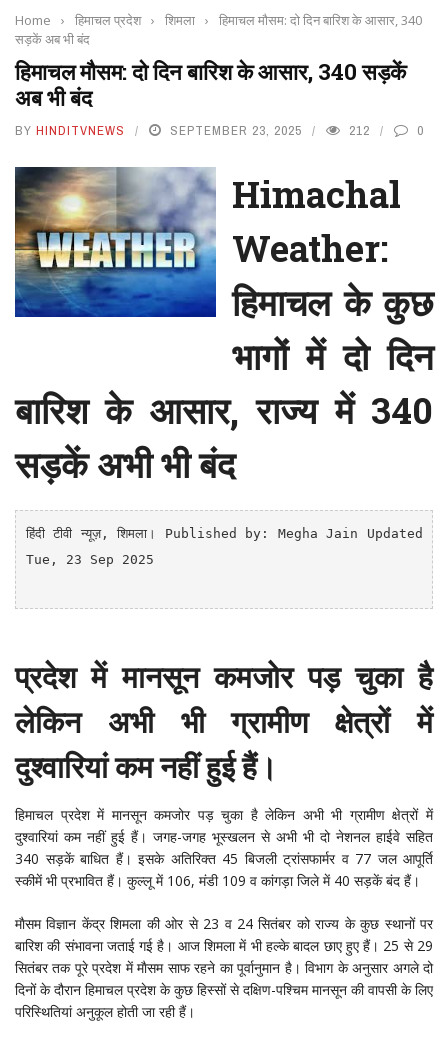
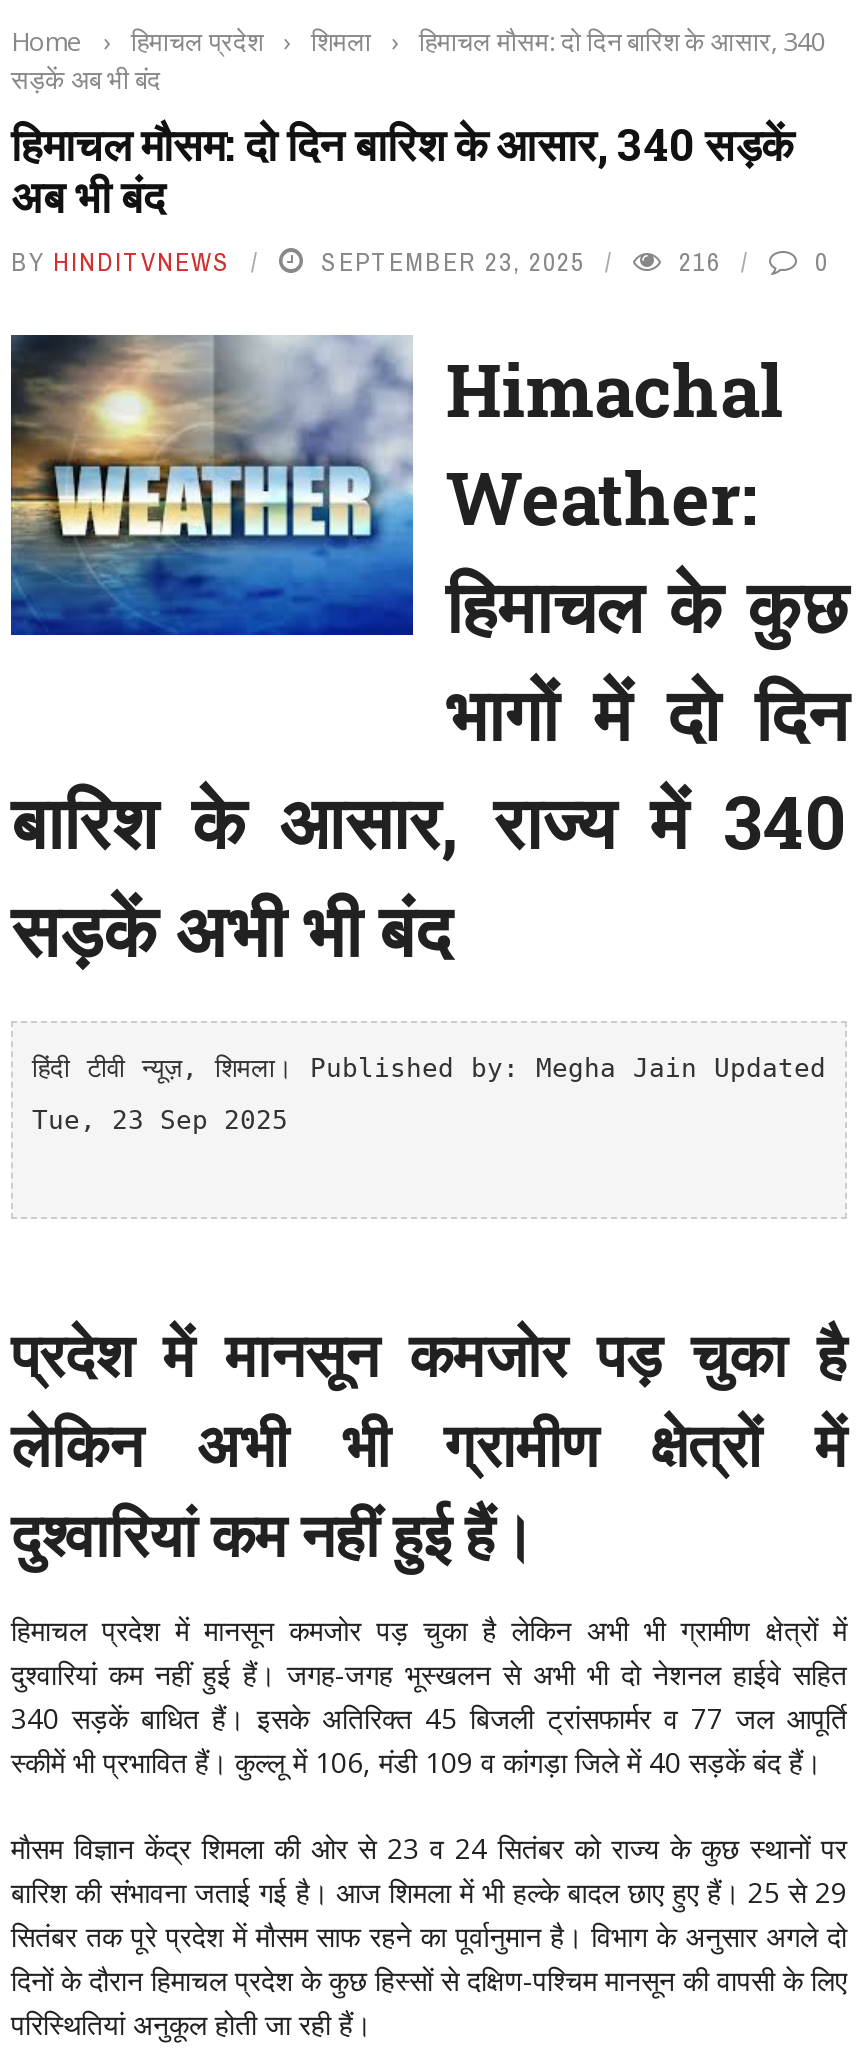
- 212
+ 216
